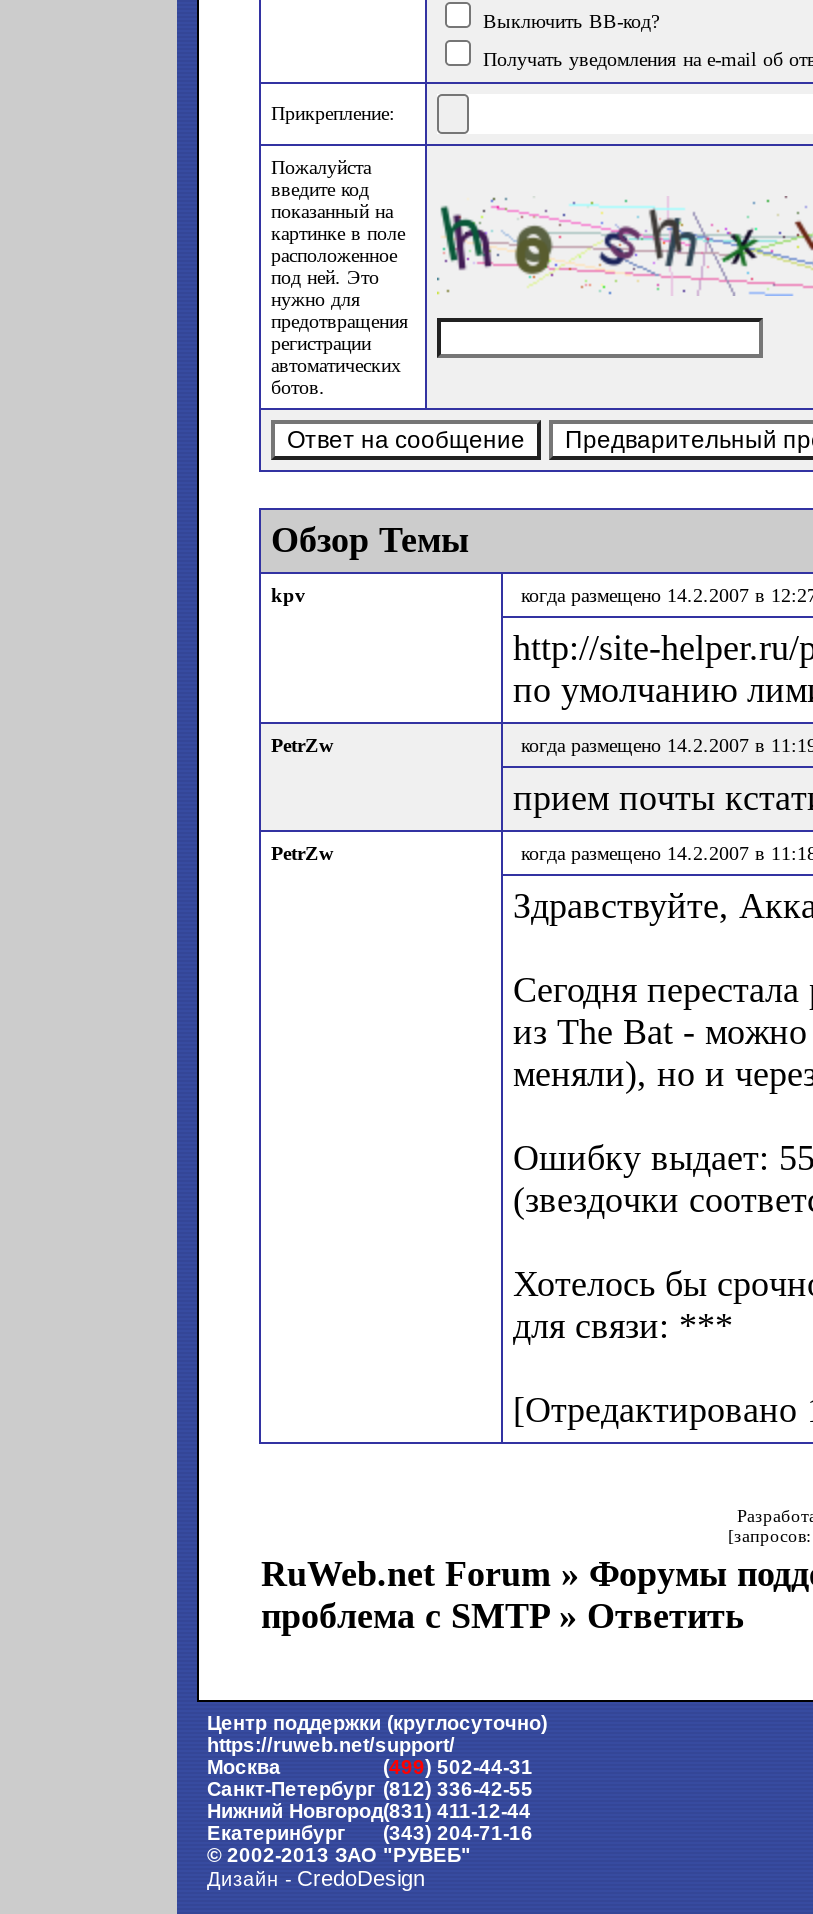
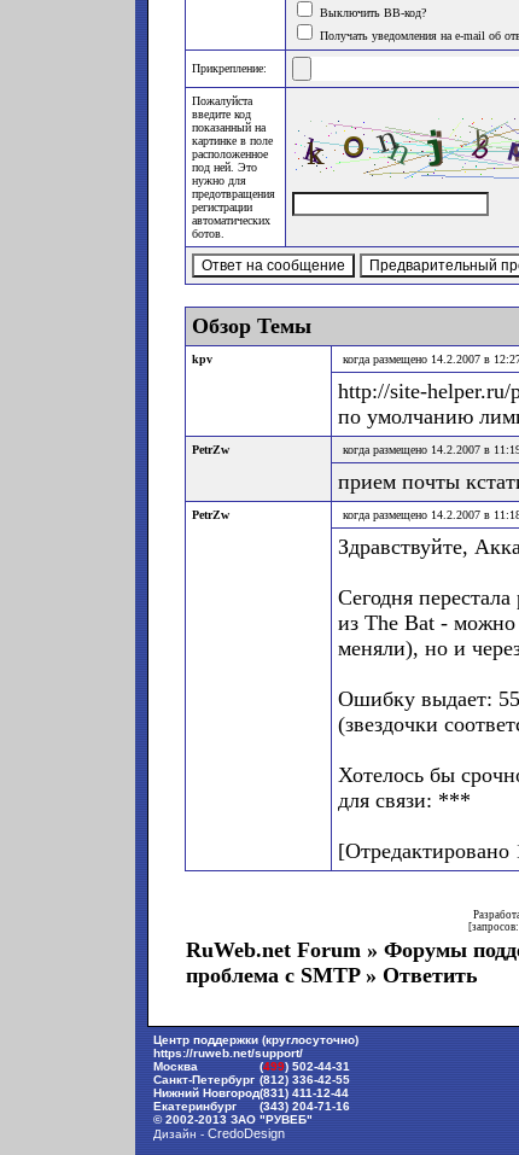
- [image]
+ [image]
